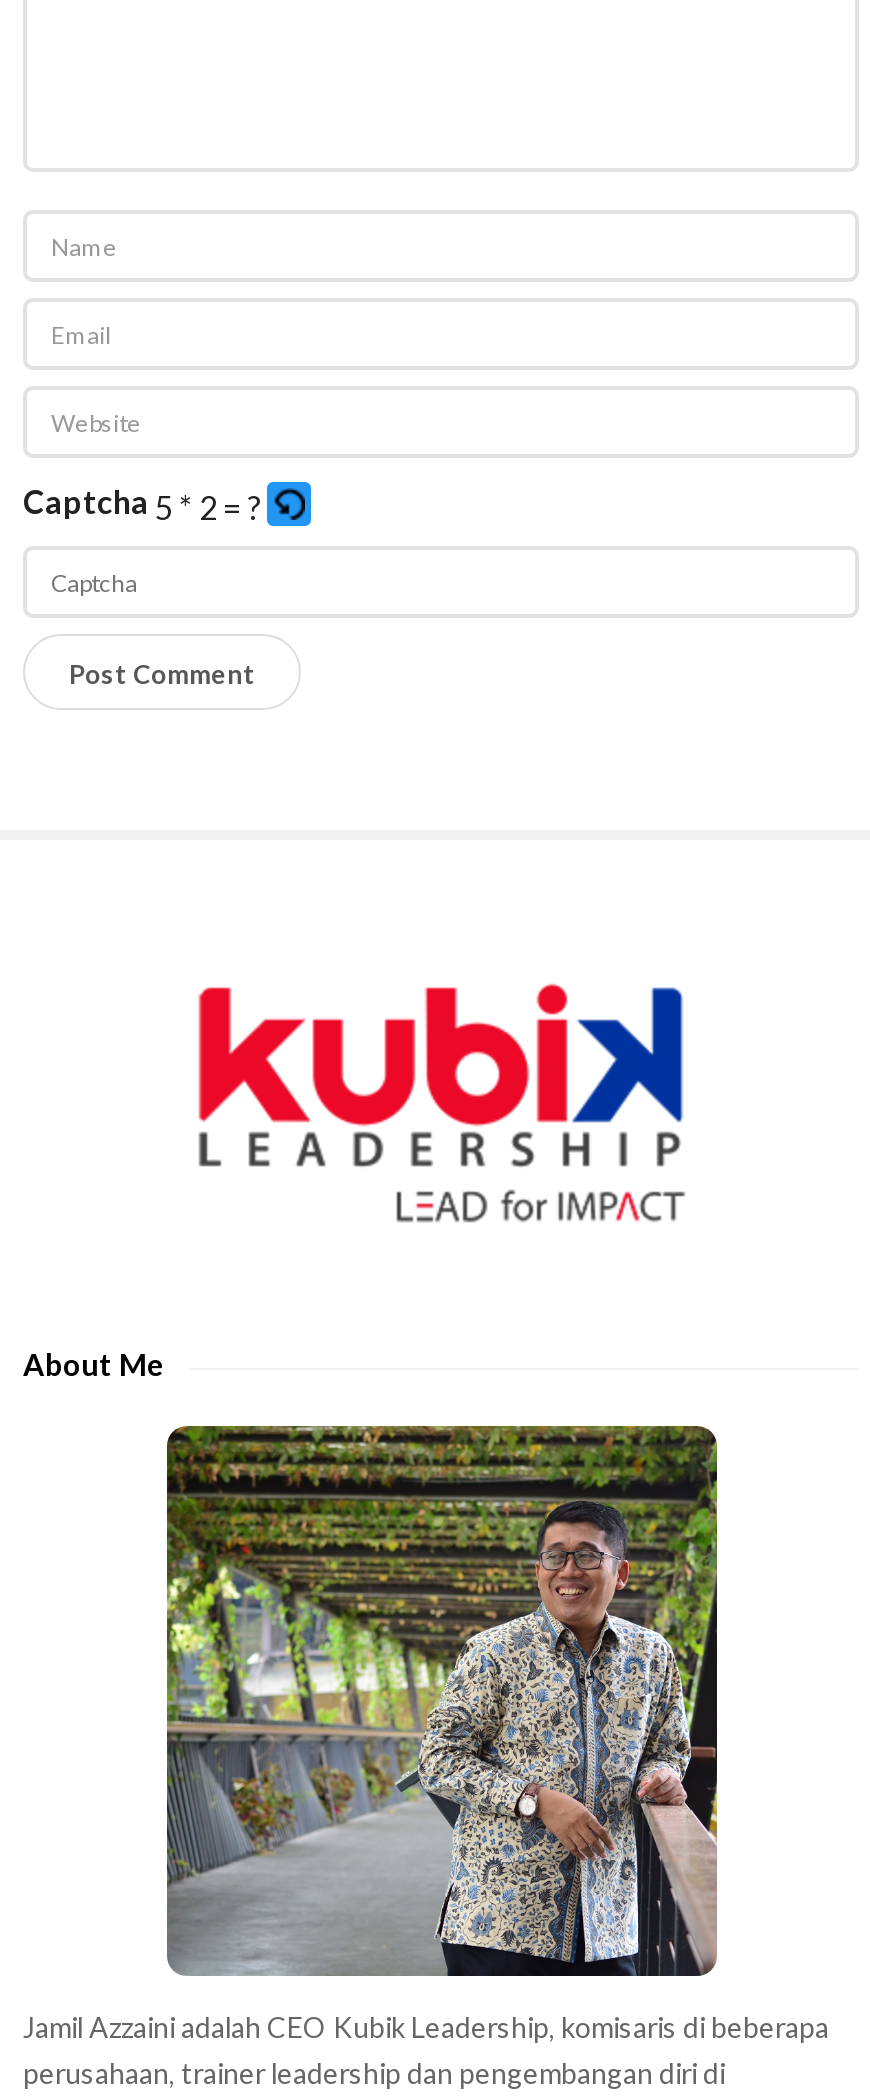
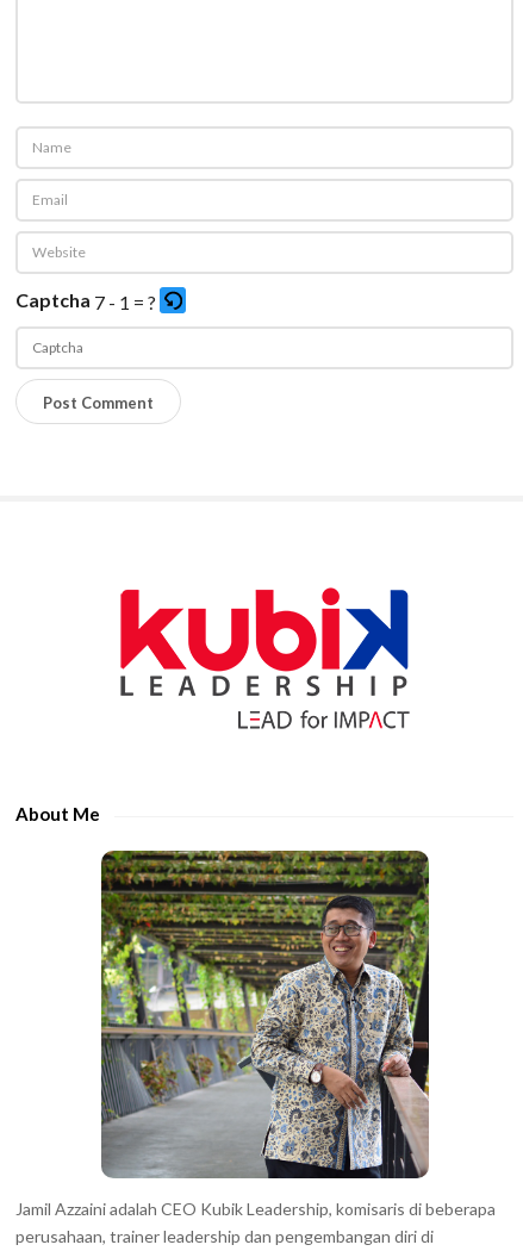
- Captcha 5 * 2 = ?
+ Captcha 7 - 1 = ?
